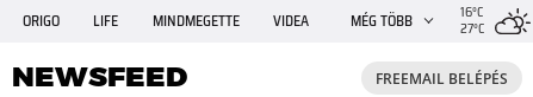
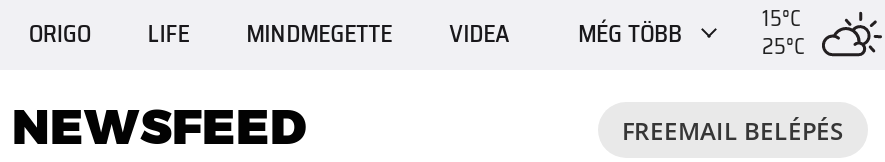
- 16°C
- 27°C
+ 15°C
+ 25°C
